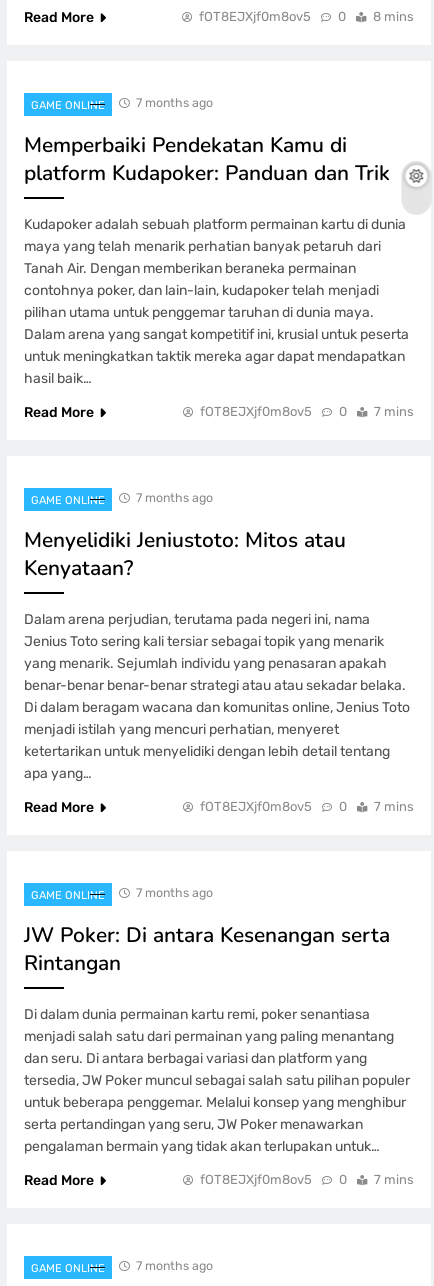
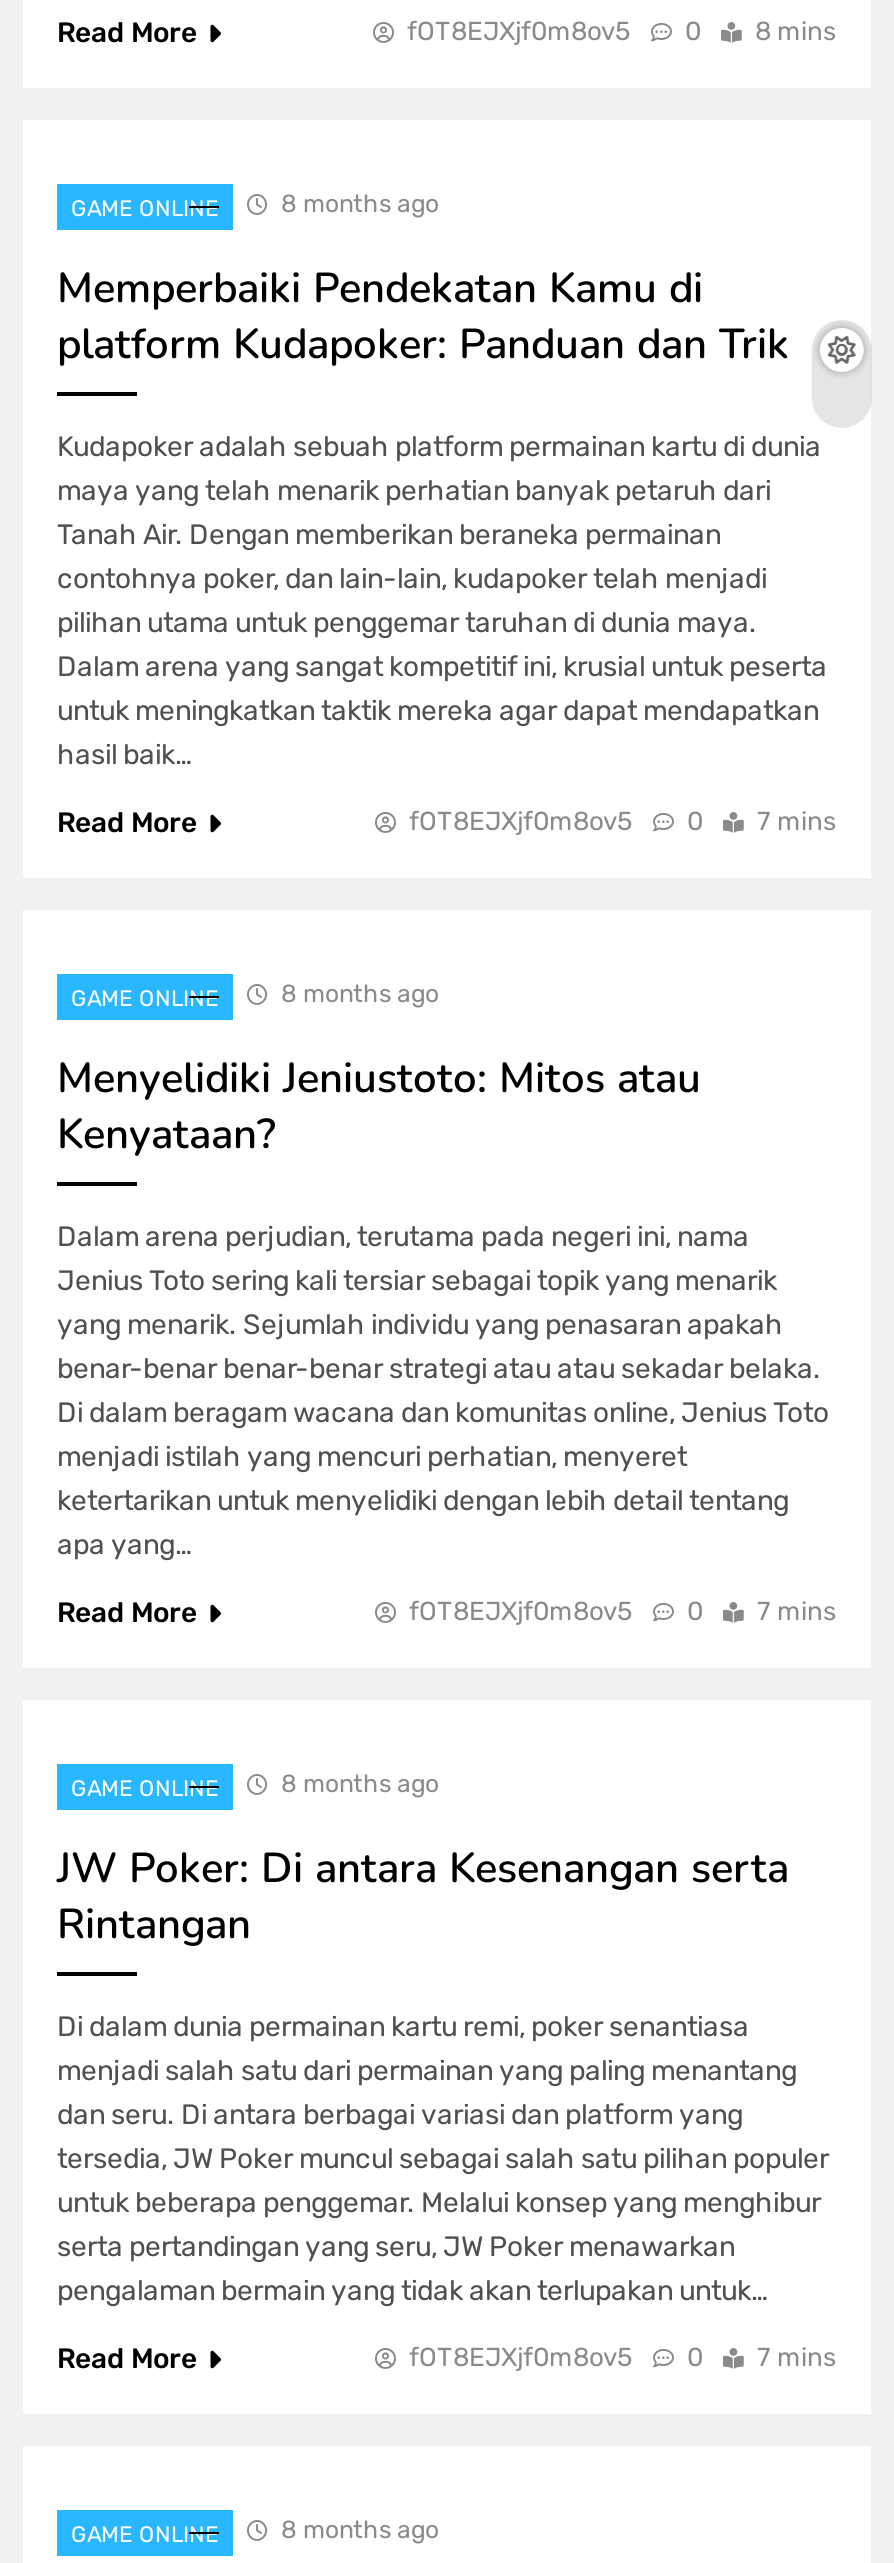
- 7 months ago
+ 8 months ago

- 7 months ago
+ 8 months ago

- 7 months ago
+ 8 months ago

- 7 months ago
+ 8 months ago
